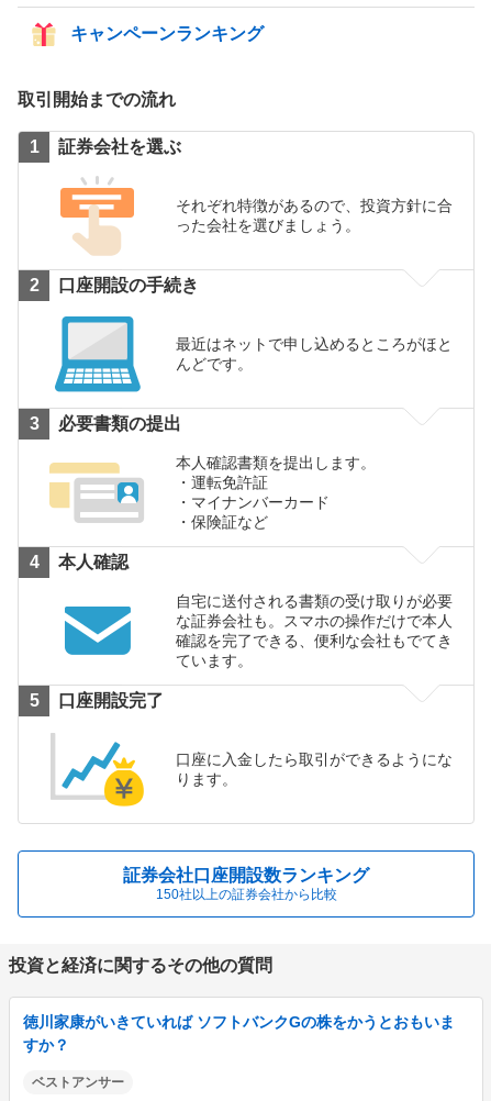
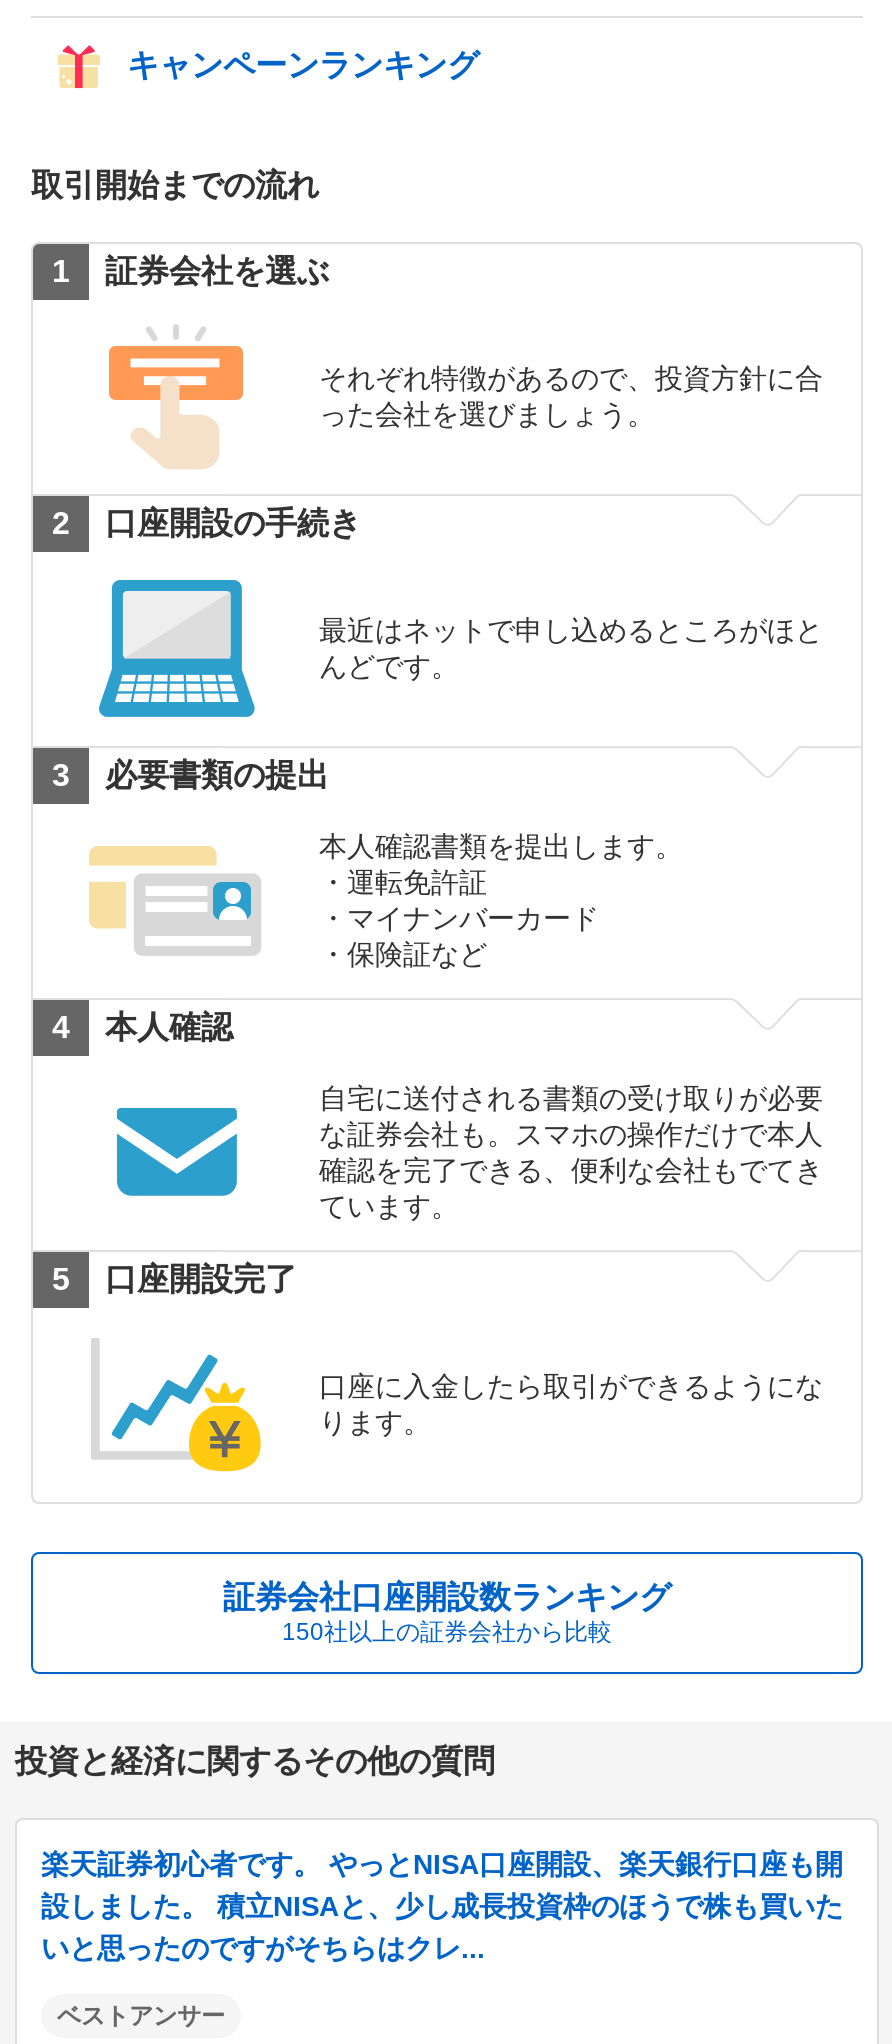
- 徳川家康がいきていれば ソフトバンクGの株をかうとおもいま
- すか？
+ 楽天証券初心者です。 やっとNISA口座開設、楽天銀行口座も開
+ 設しました。 積立NISAと、少し成長投資枠のほうで株も買いた
+ いと思ったのですがそちらはクレ...
